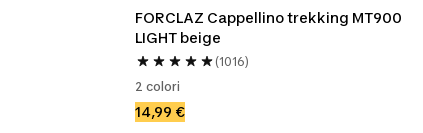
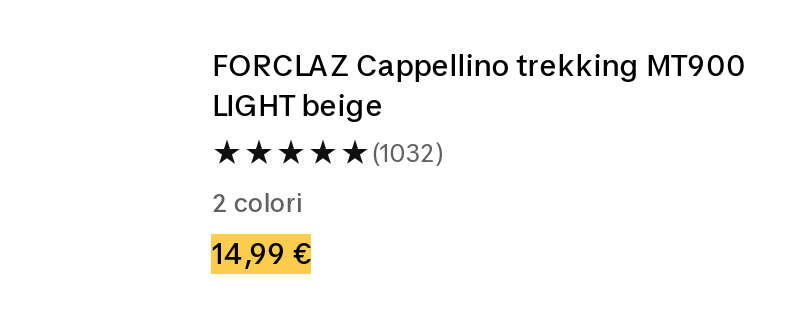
- (1016)
+ (1032)
